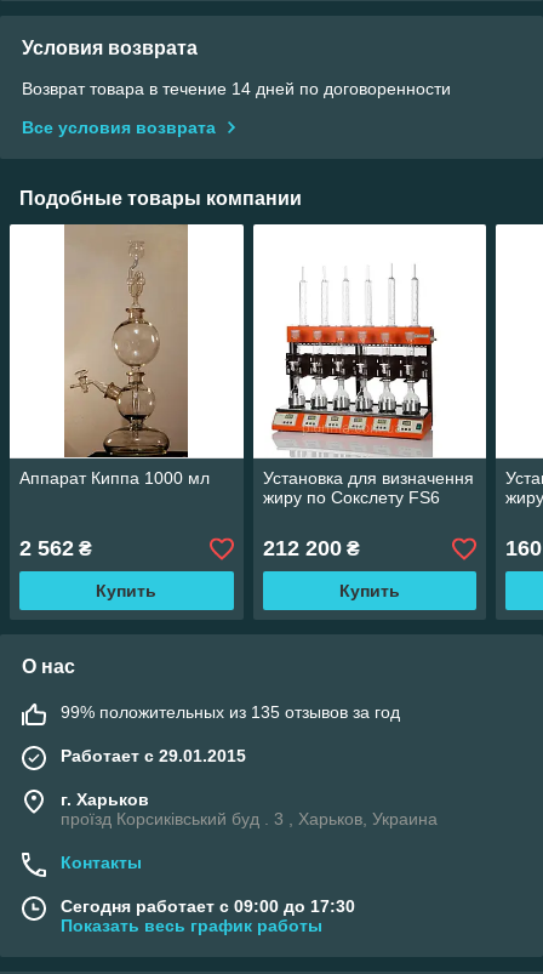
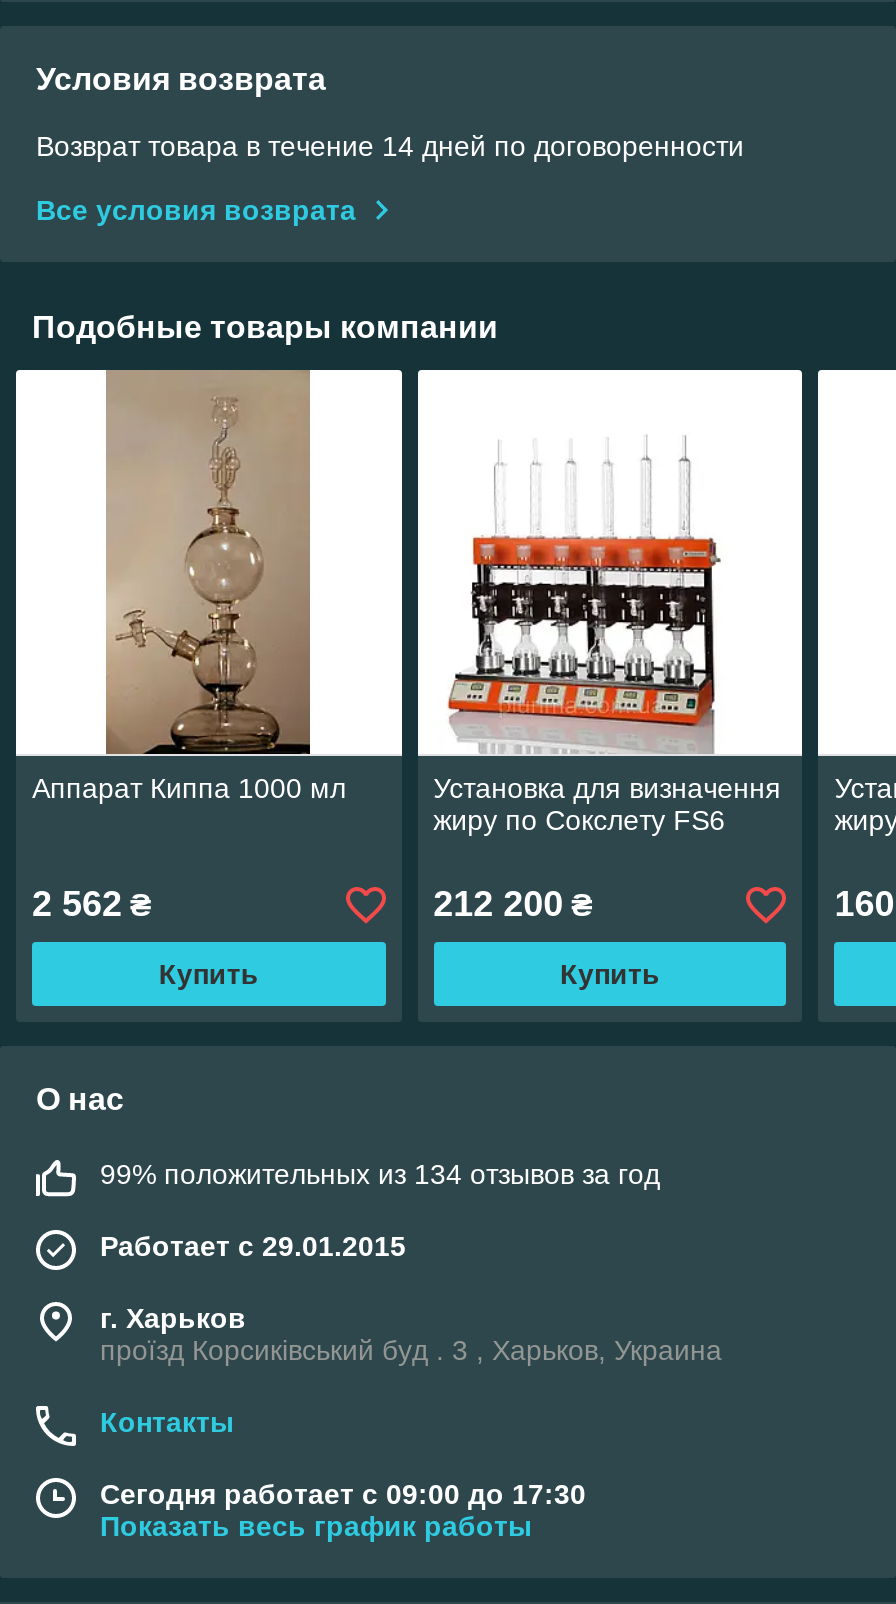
- 99% положительных из 135 отзывов за год
+ 99% положительных из 134 отзывов за год
